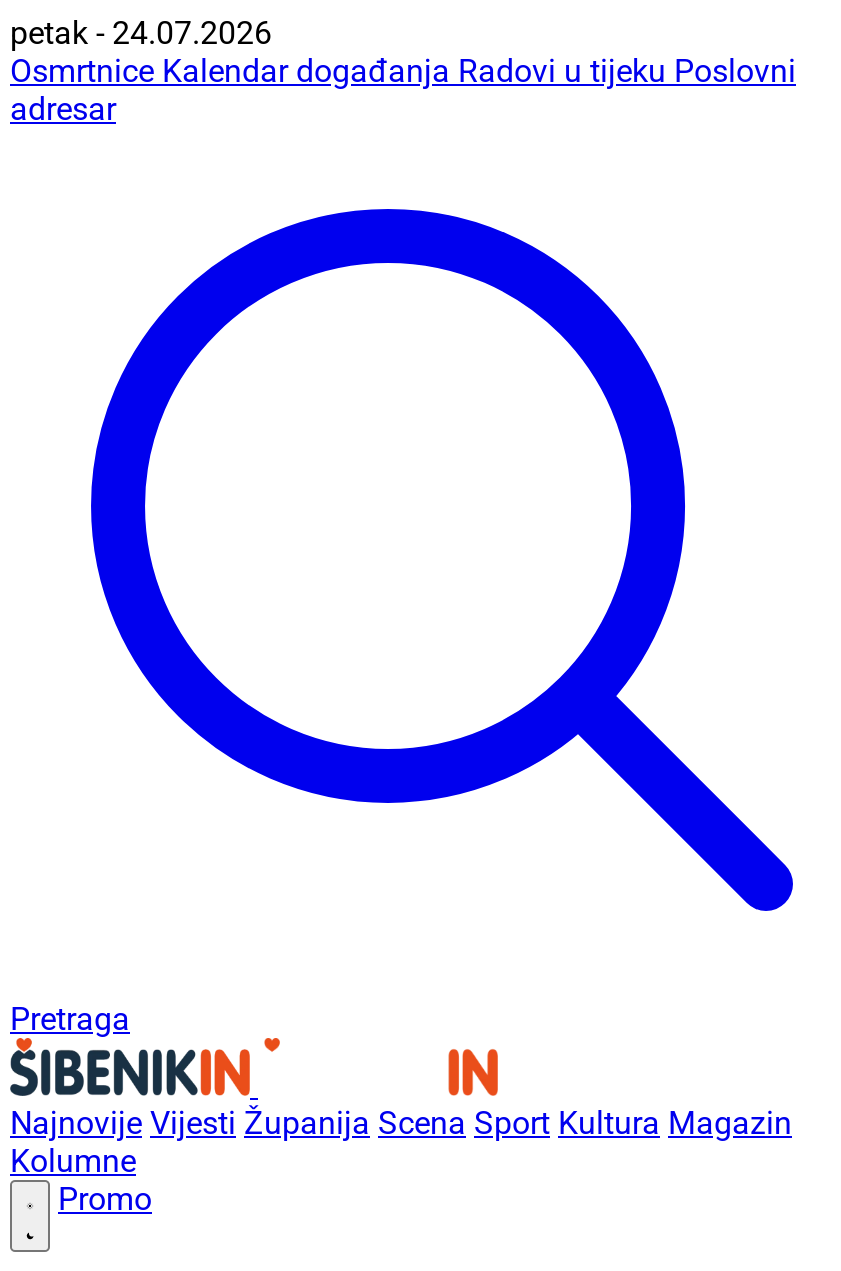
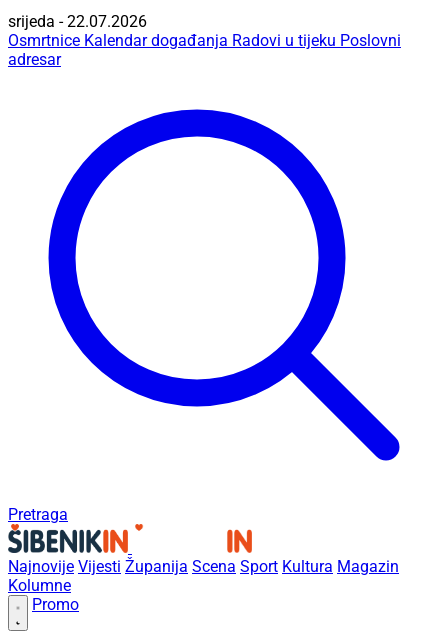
- petak - 24.07.2026
+ srijeda - 22.07.2026
